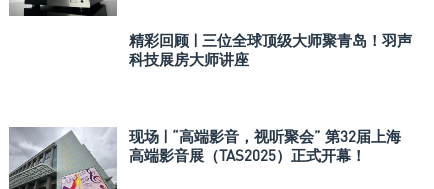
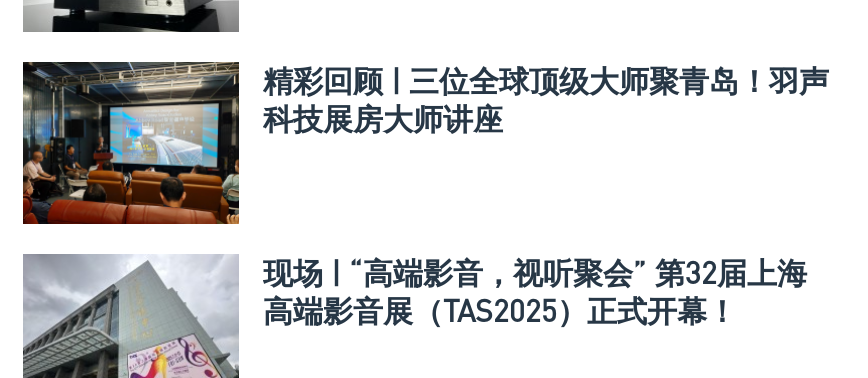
+ [image]
